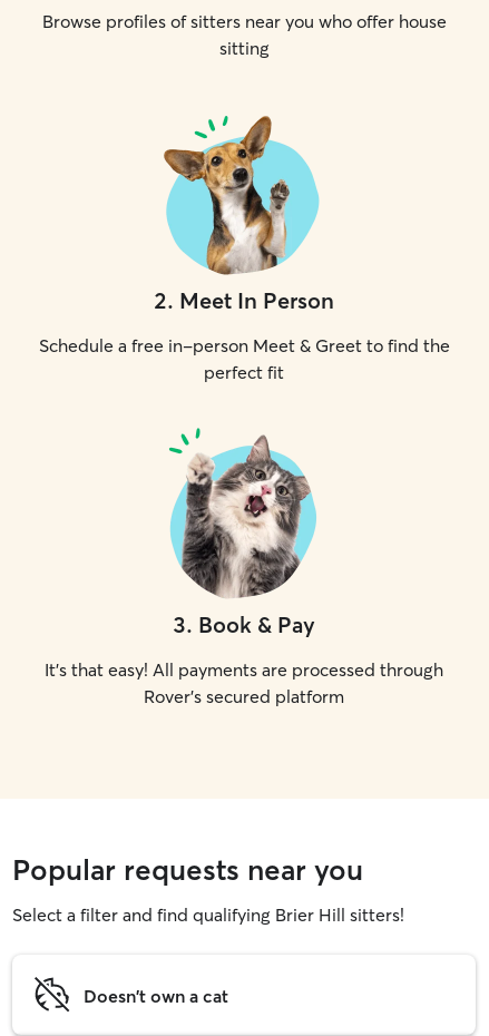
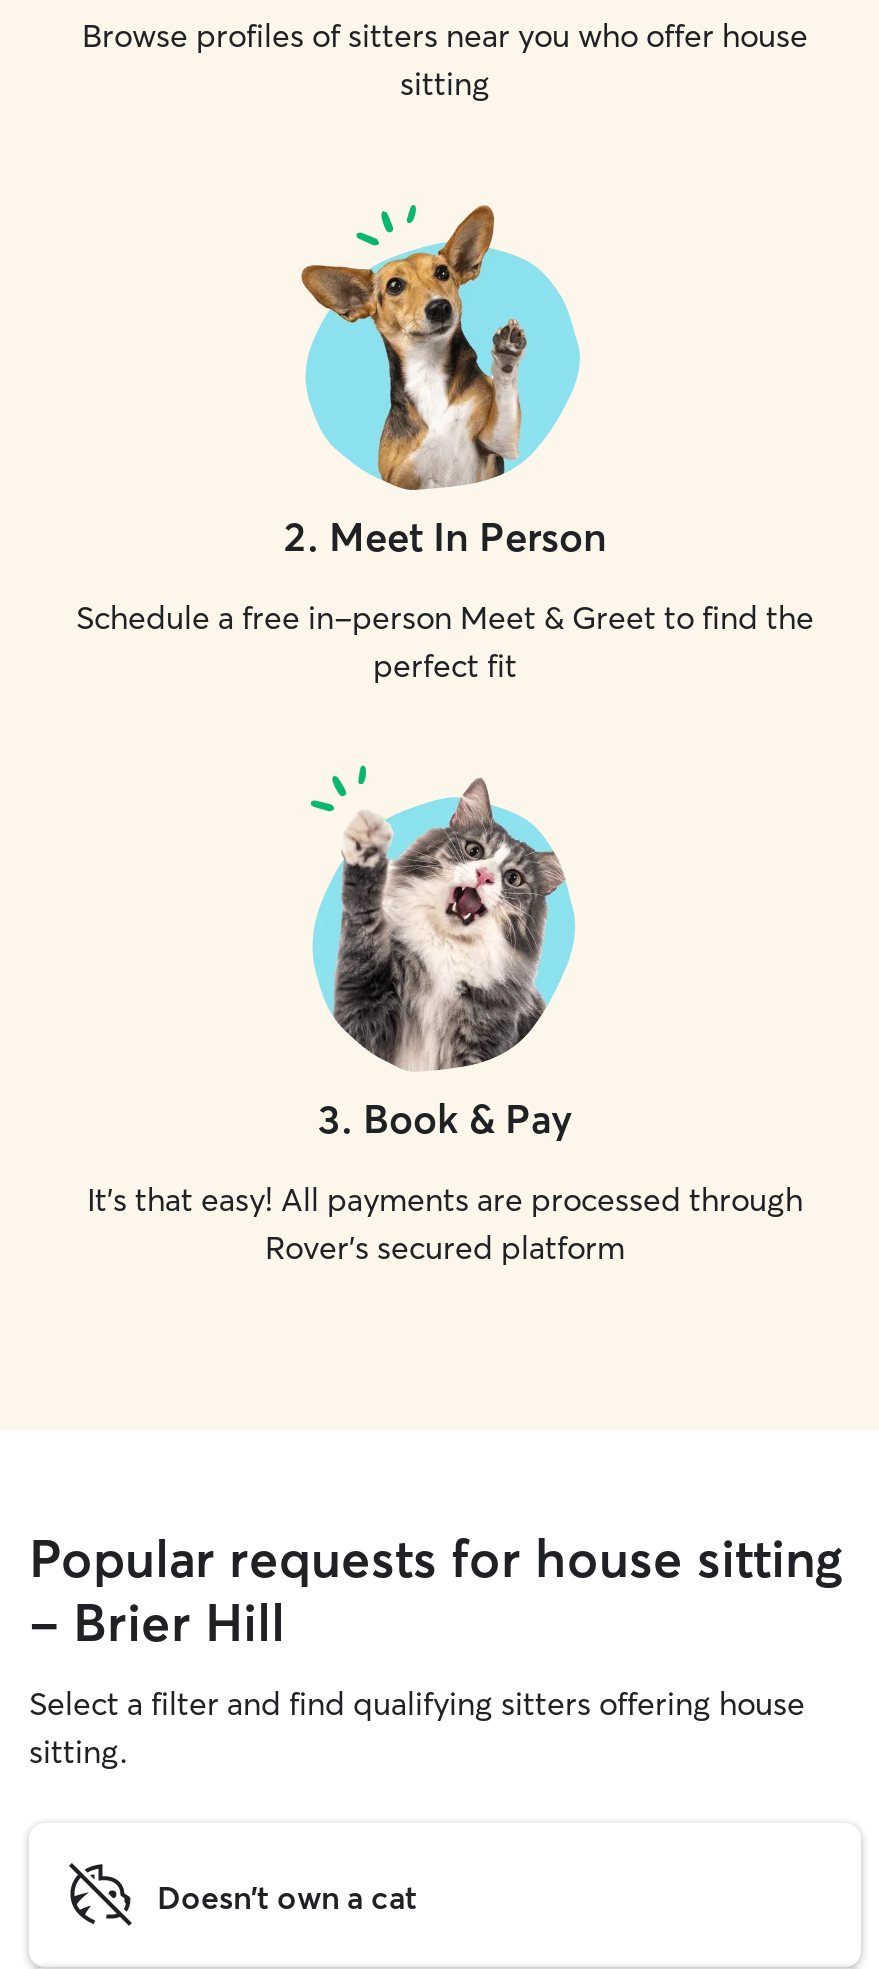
- Popular requests near you
- Select a filter and find qualifying Brier Hill sitters!
+ Popular requests for house sitting
+ - Brier Hill
+ Select a filter and find qualifying sitters offering house
+ sitting.
